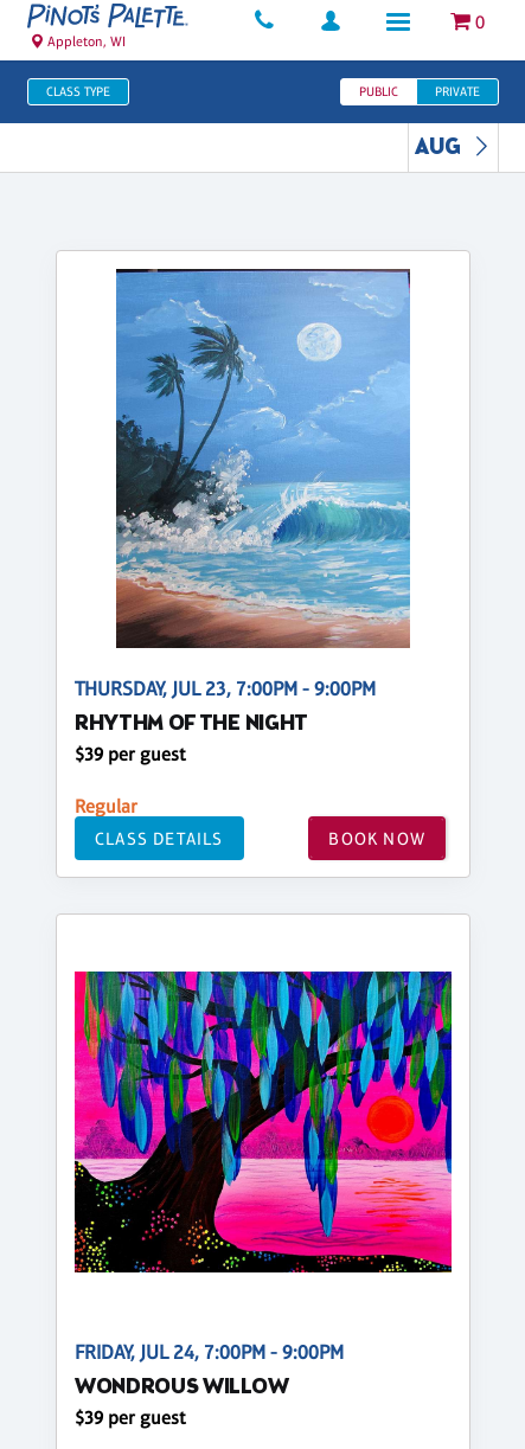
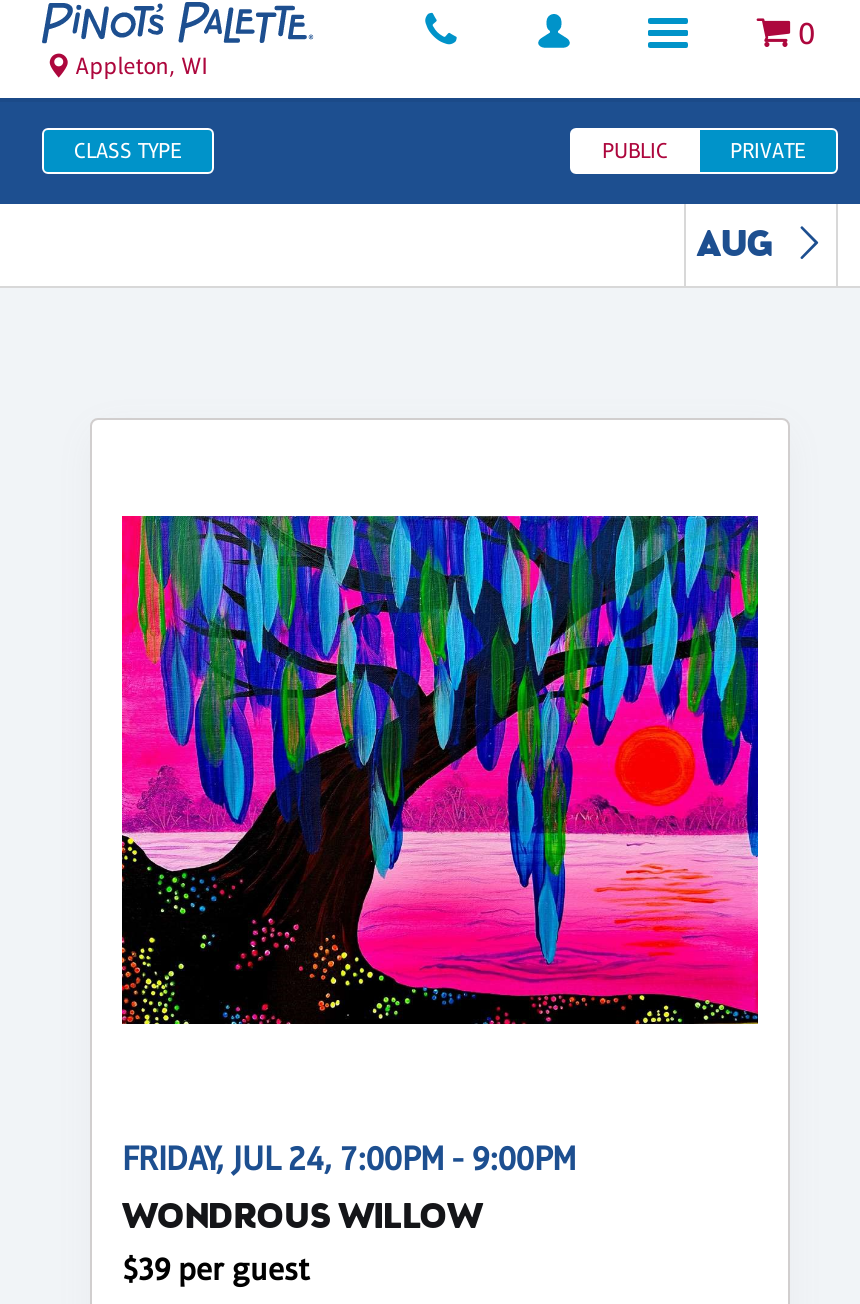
- [image]
- THURSDAY, JUL 23, 7:00PM - 9:00PM
- RHYTHM OF THE NIGHT
- $39 per guest
- Regular
- CLASS DETAILS
- BOOK NOW
